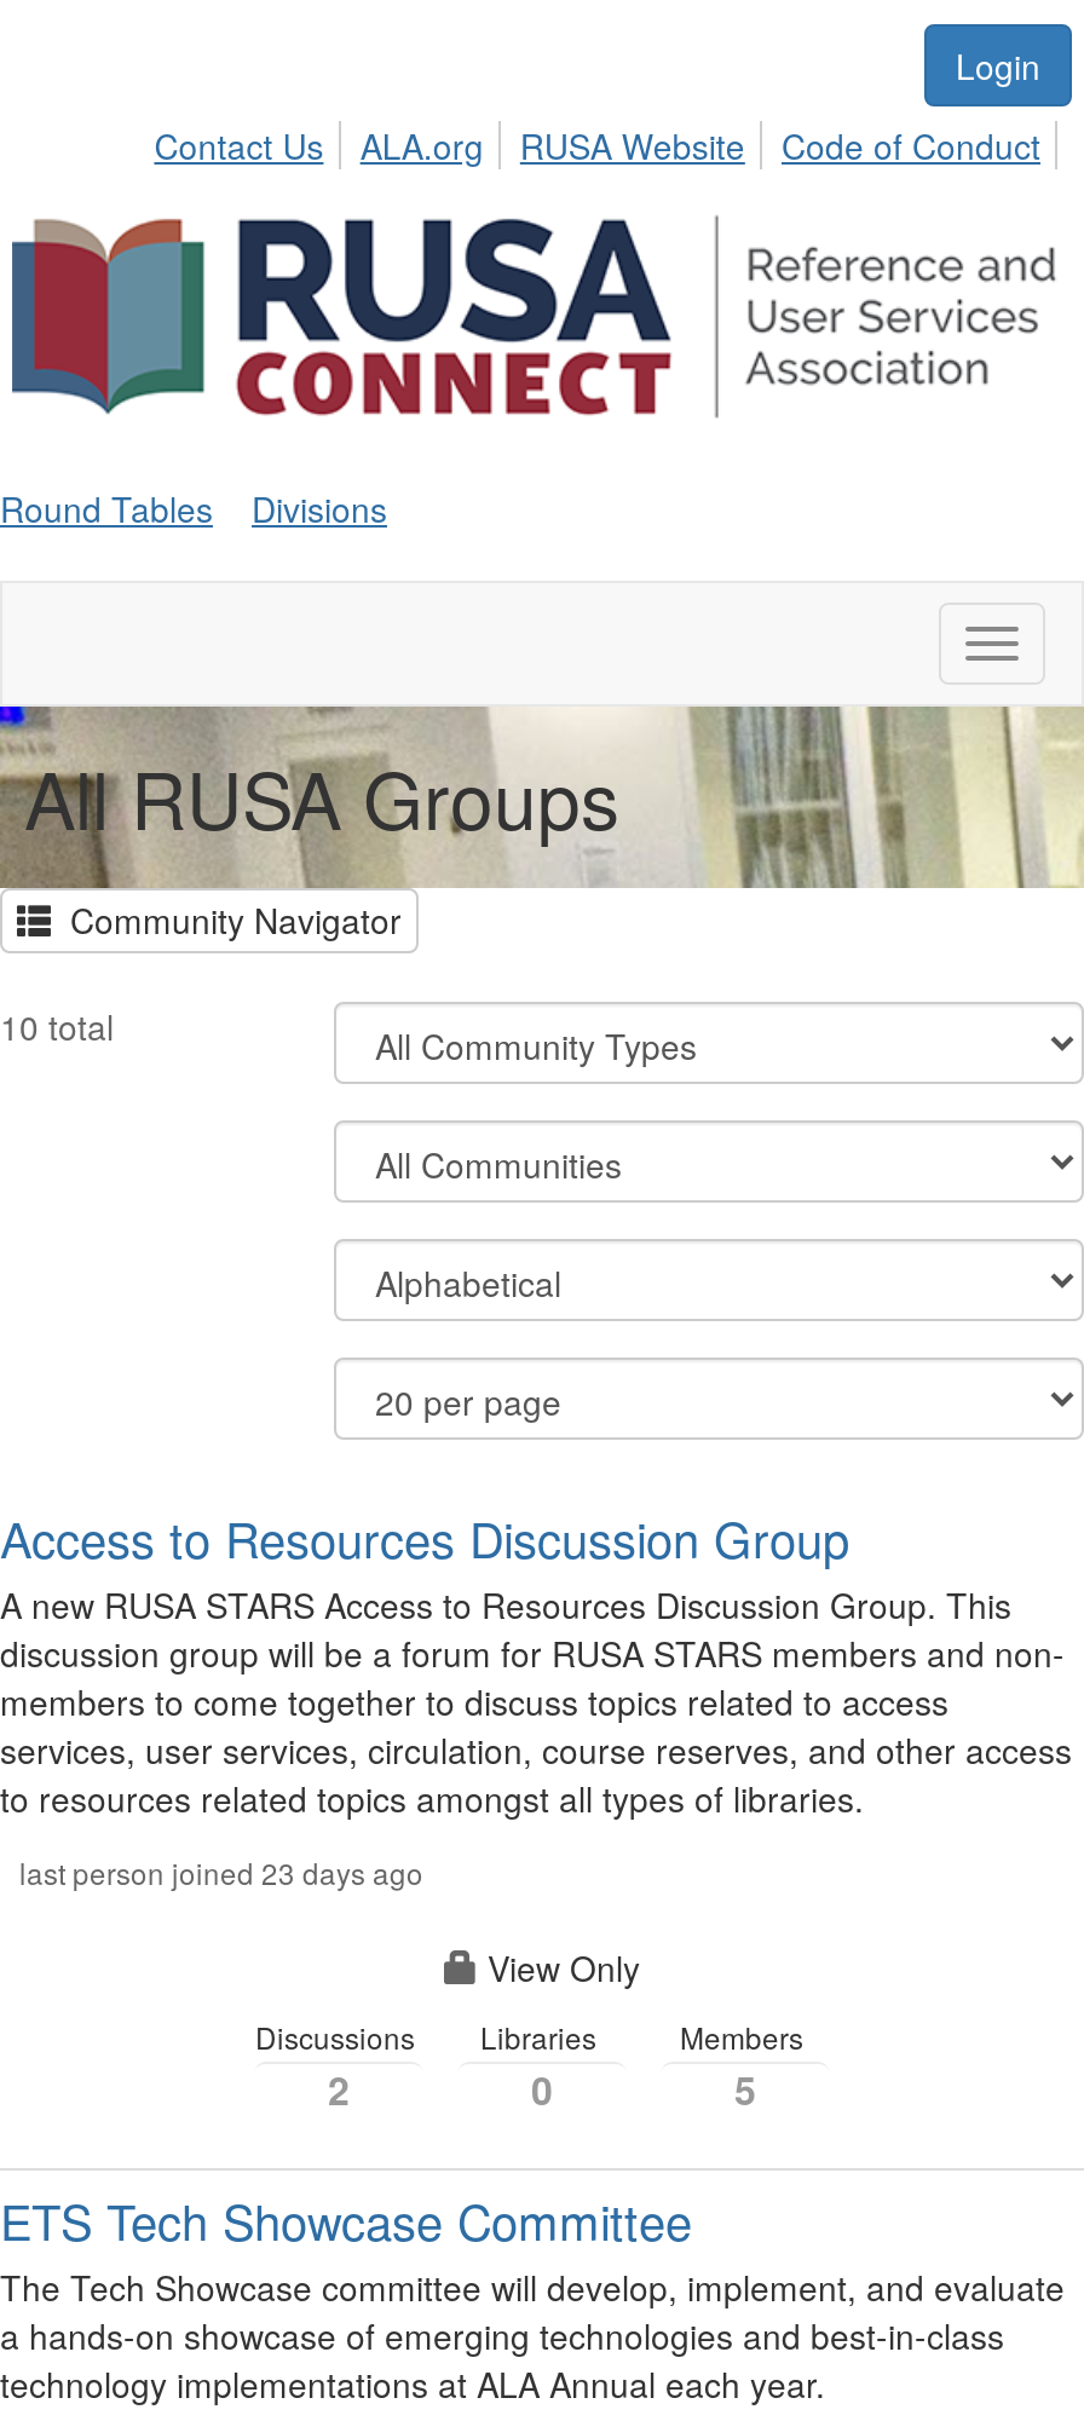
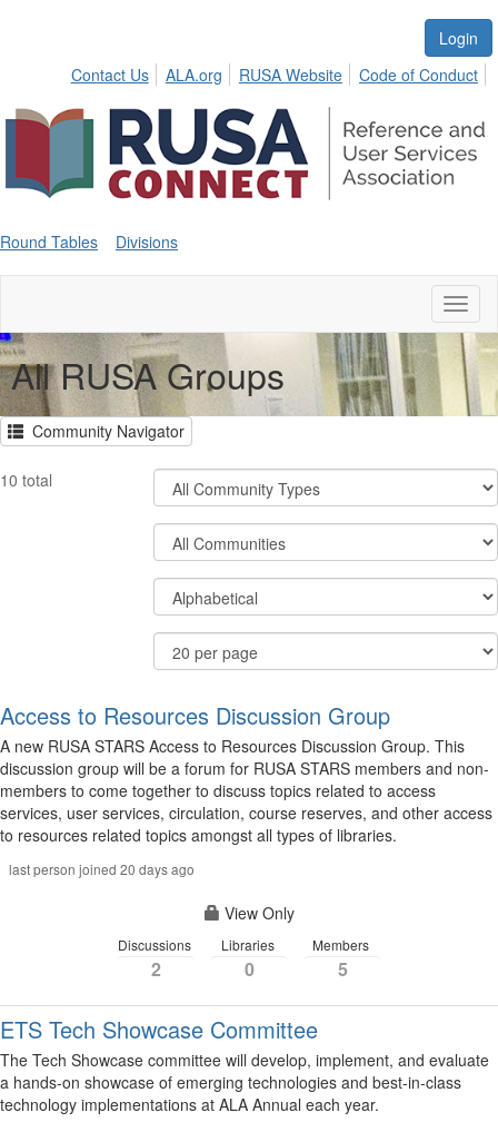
- last person joined 23 days ago
+ last person joined 20 days ago
